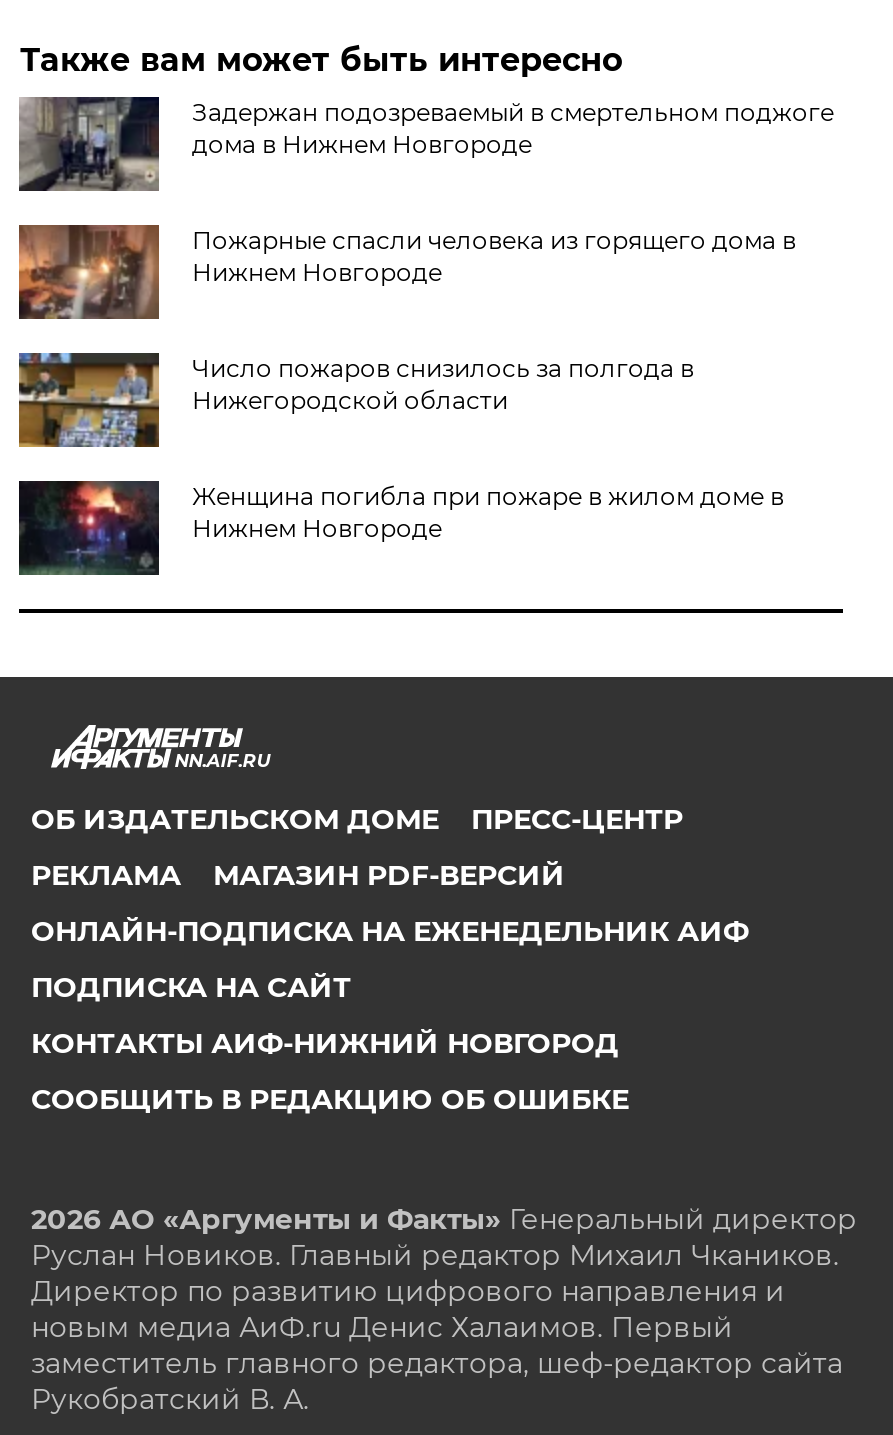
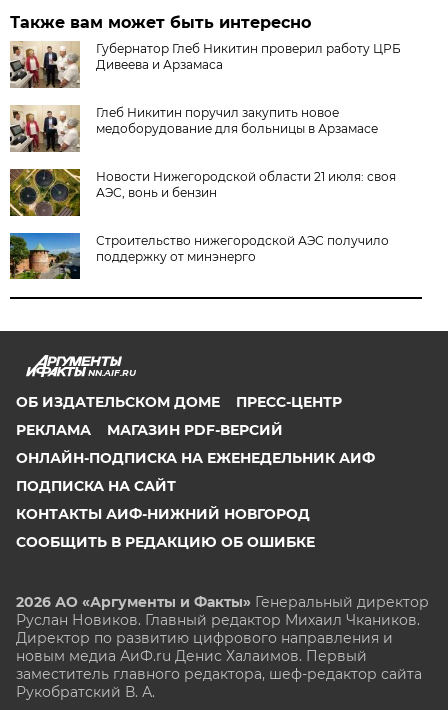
- [image]
- Задержан подозреваемый в смертельном поджоге
- дома в Нижнем Новгороде
+ [image]
+ Губернатор Глеб Никитин проверил работу ЦРБ
+ Дивеева и Арзамаса

- [image]
- Пожарные спасли человека из горящего дома в
- Нижнем Новгороде
+ [image]
+ Глеб Никитин поручил закупить новое
+ медоборудование для больницы в Арзамасе

- [image]
- Число пожаров снизилось за полгода в
- Нижегородской области
+ [image]
+ Новости Нижегородской области 21 июля: своя
+ АЭС, вонь и бензин

- [image]
- Женщина погибла при пожаре в жилом доме в
- Нижнем Новгороде
+ [image]
+ Строительство нижегородской АЭС получило
+ поддержку от минэнерго
